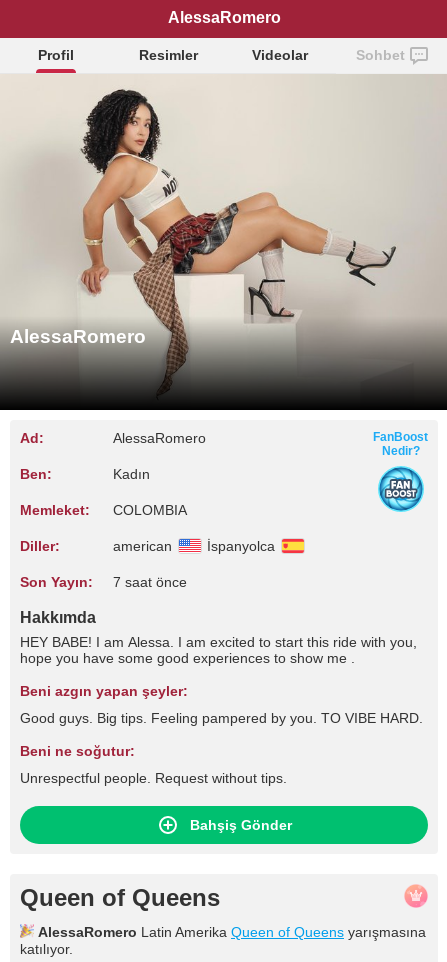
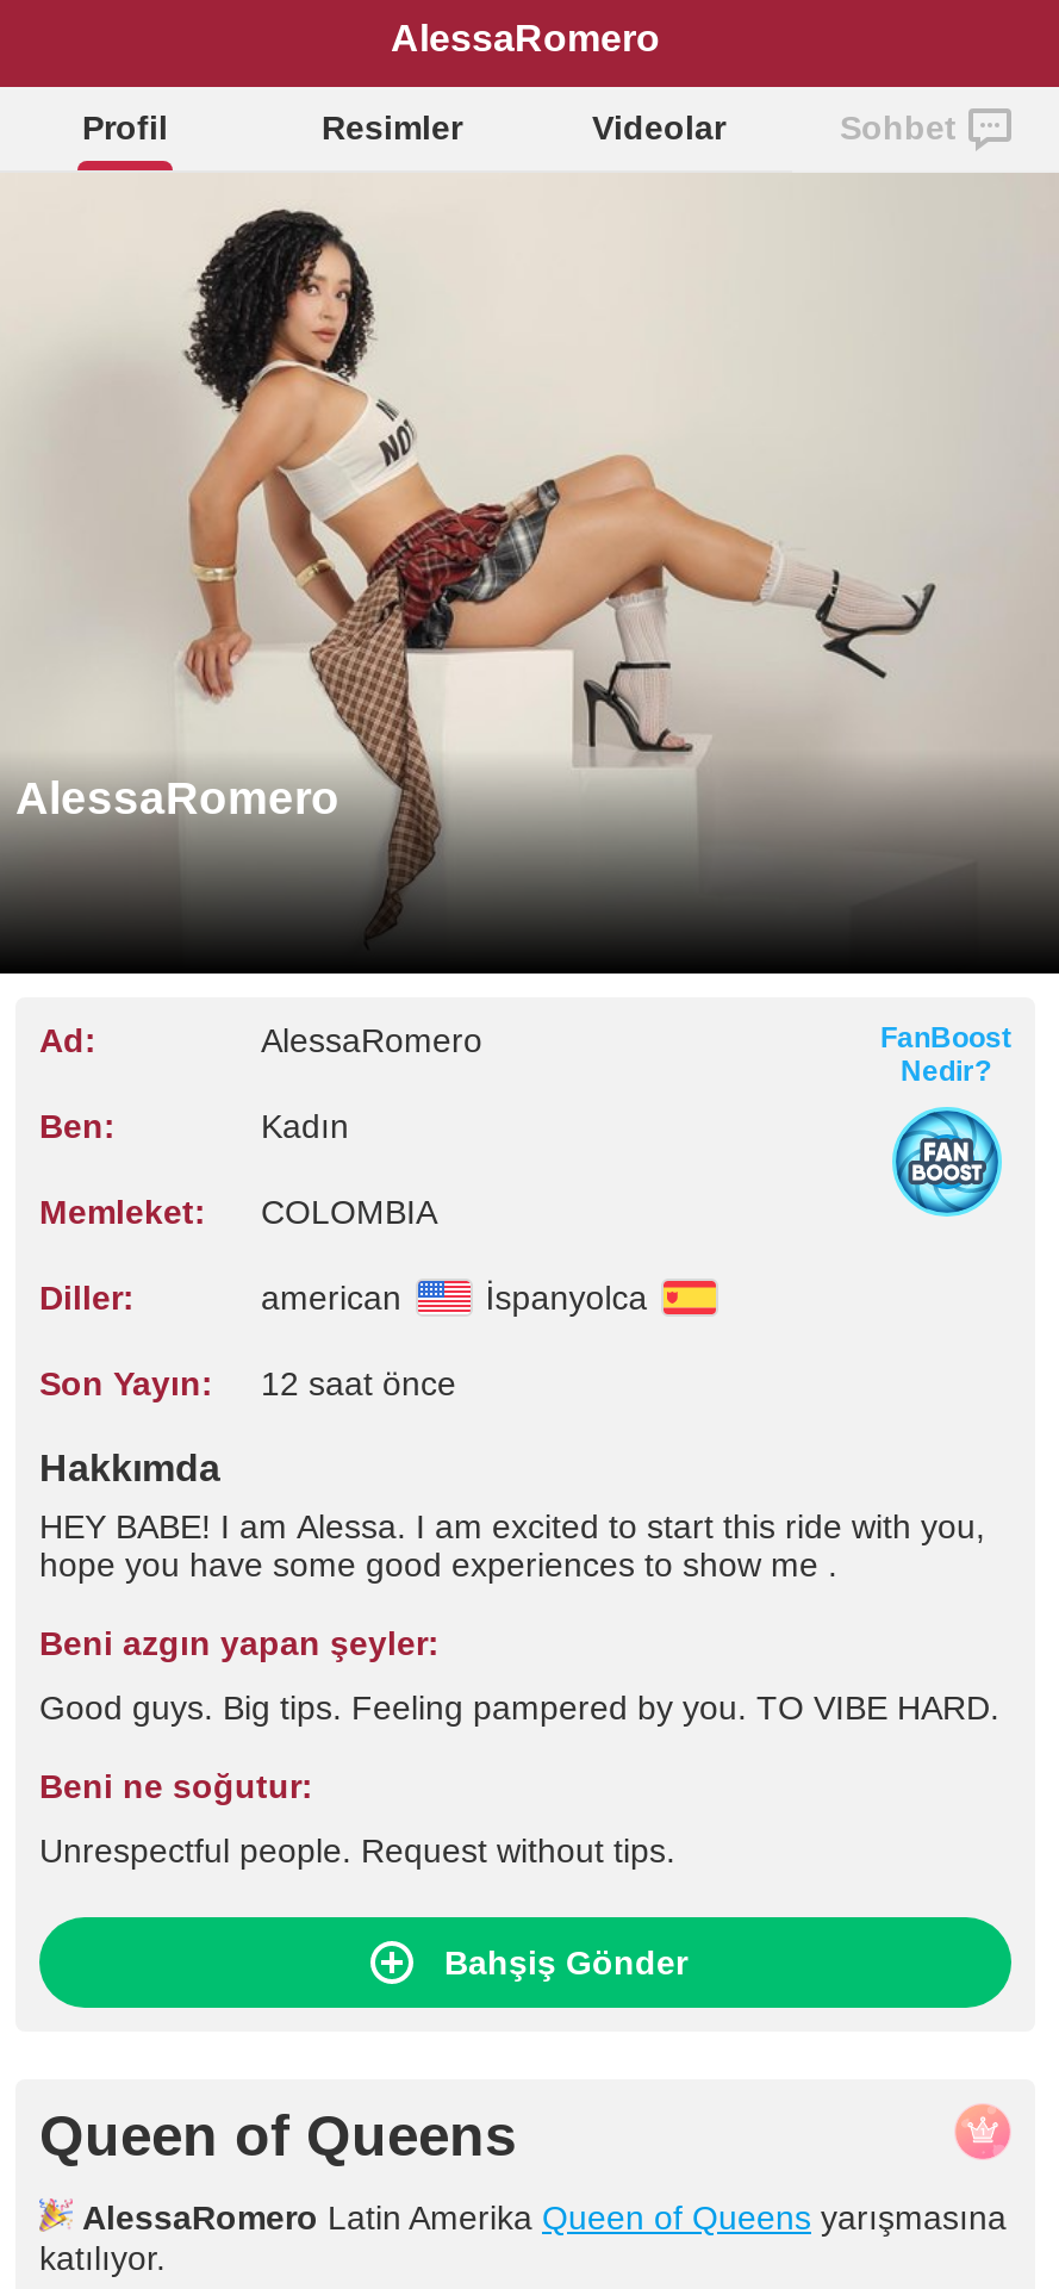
- Son Yayın: 7 saat önce
+ Son Yayın: 12 saat önce
